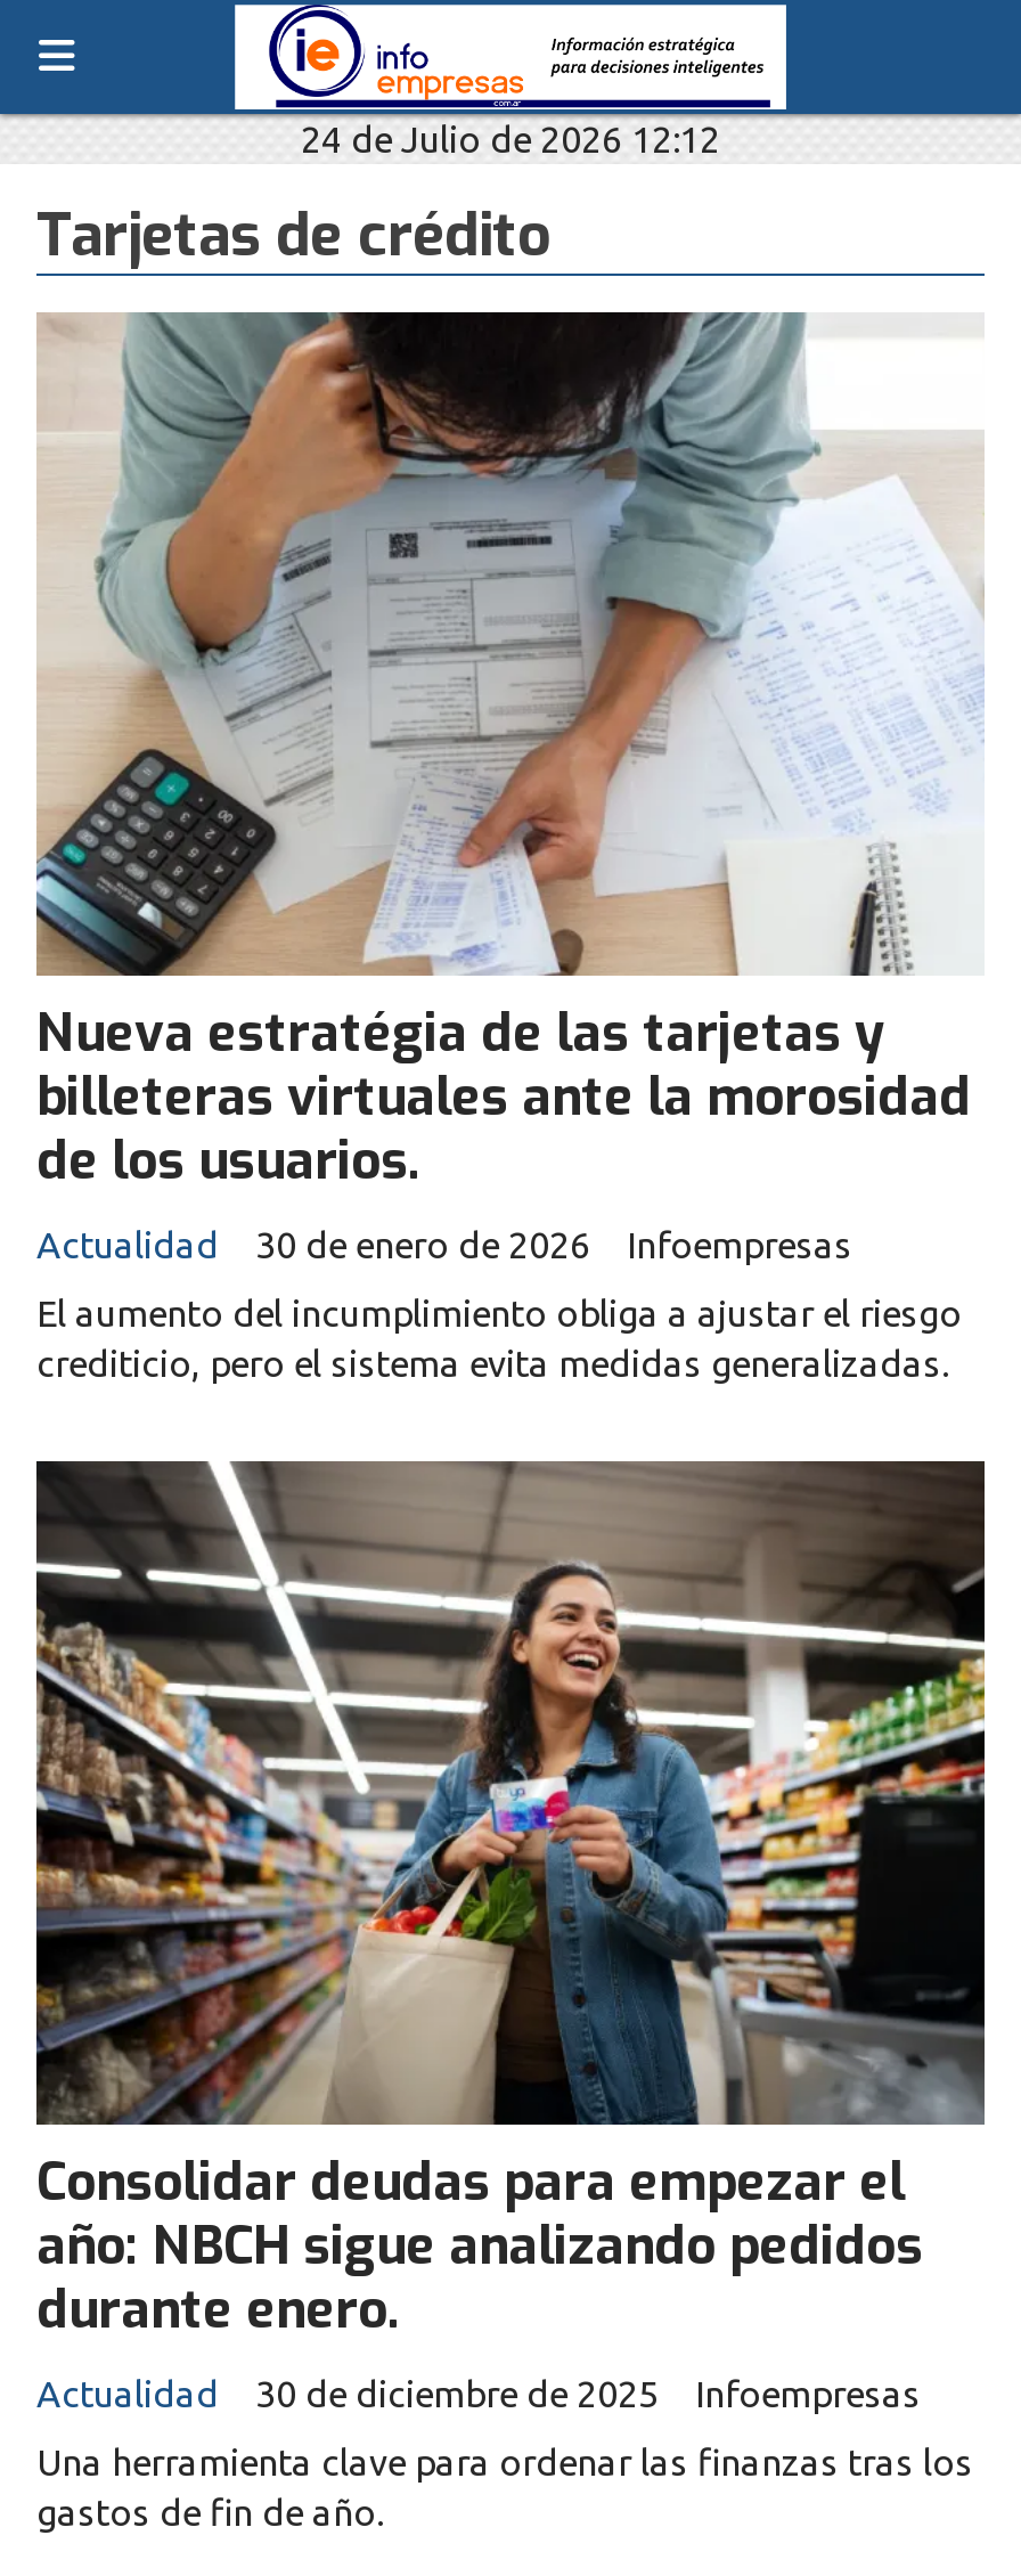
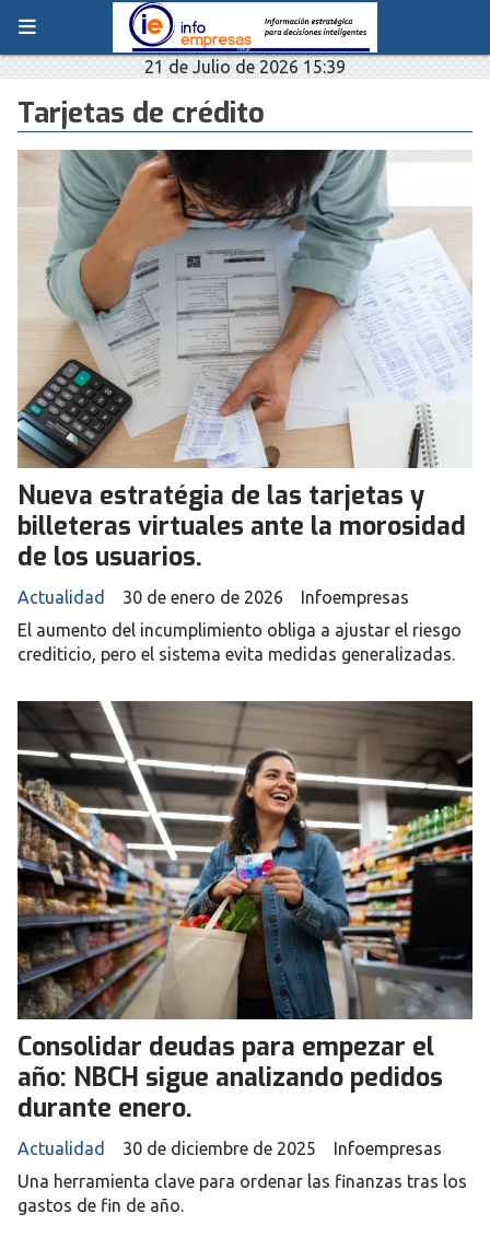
- 24 de Julio de 2026 12:12
+ 21 de Julio de 2026 15:39
